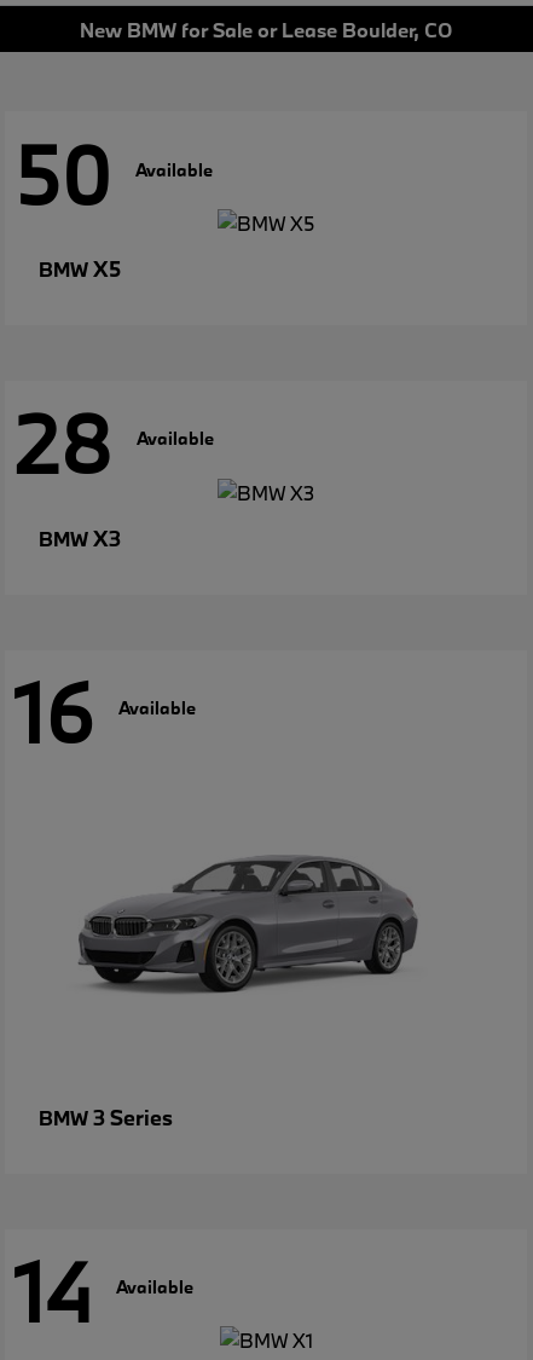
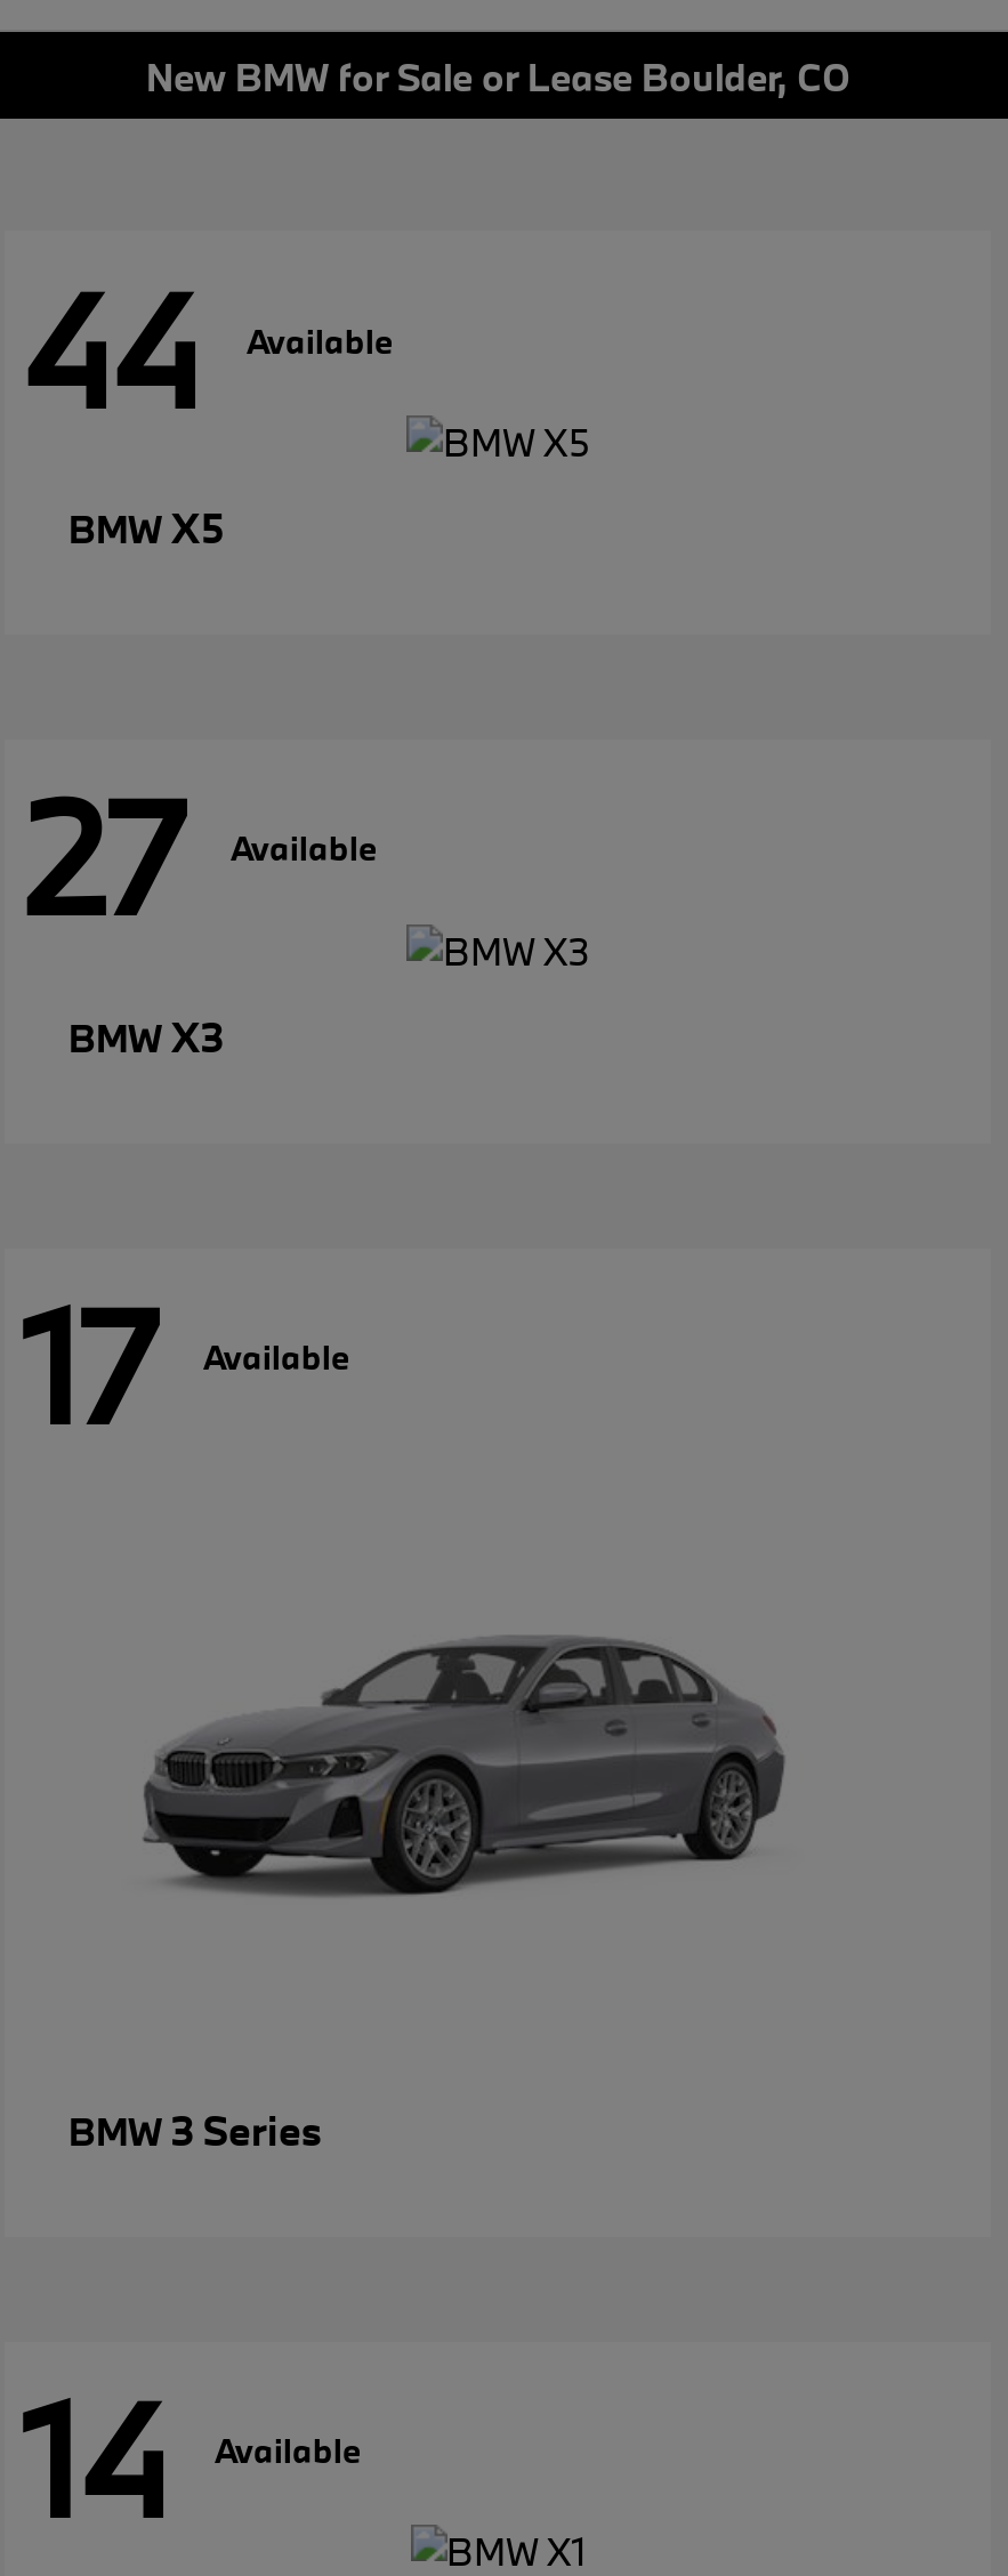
- 50 Available
+ 44 Available

- 28 Available
+ 27 Available

- 16 Available
+ 17 Available
